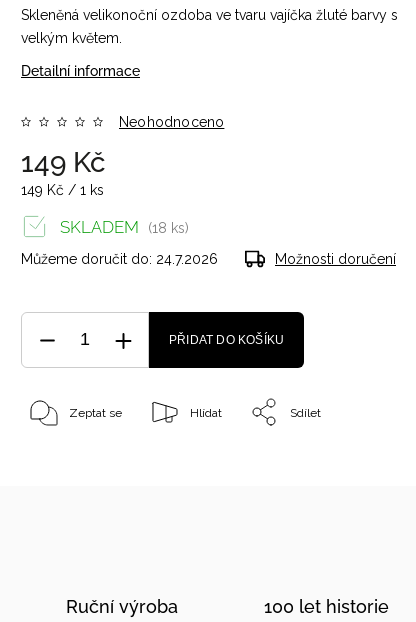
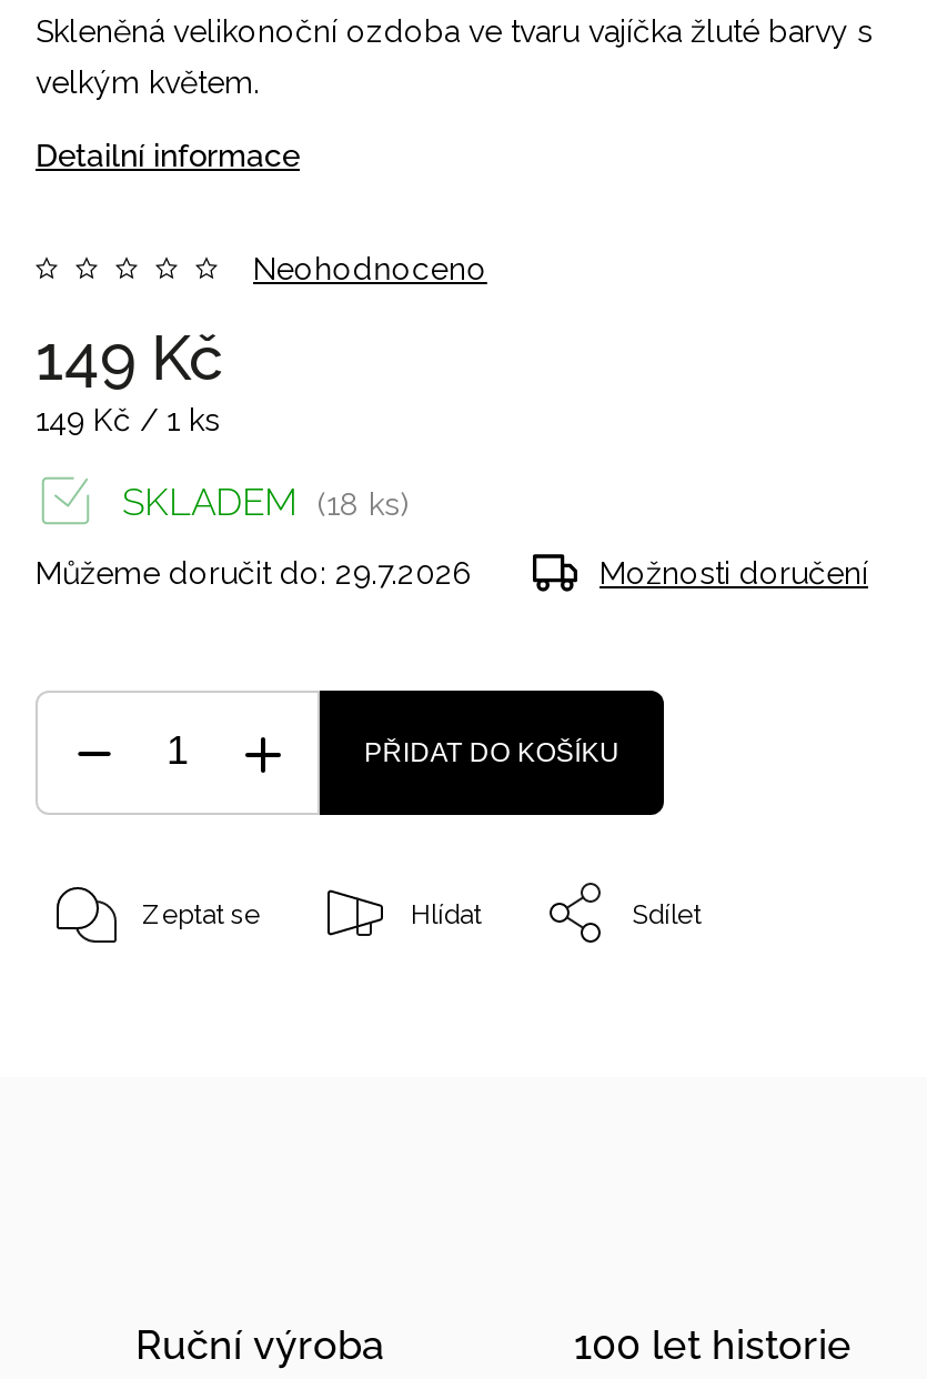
- Můžeme doručit do: 24.7.2026
+ Můžeme doručit do: 29.7.2026
